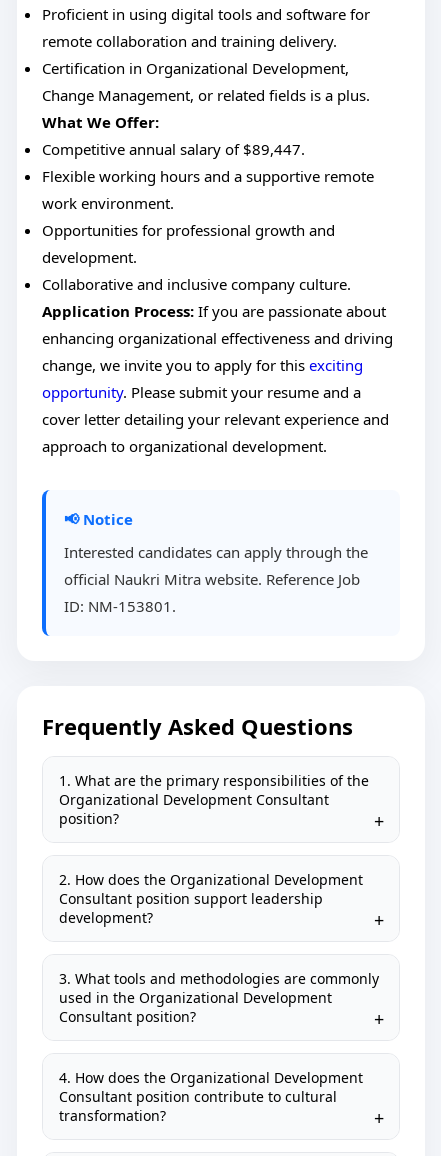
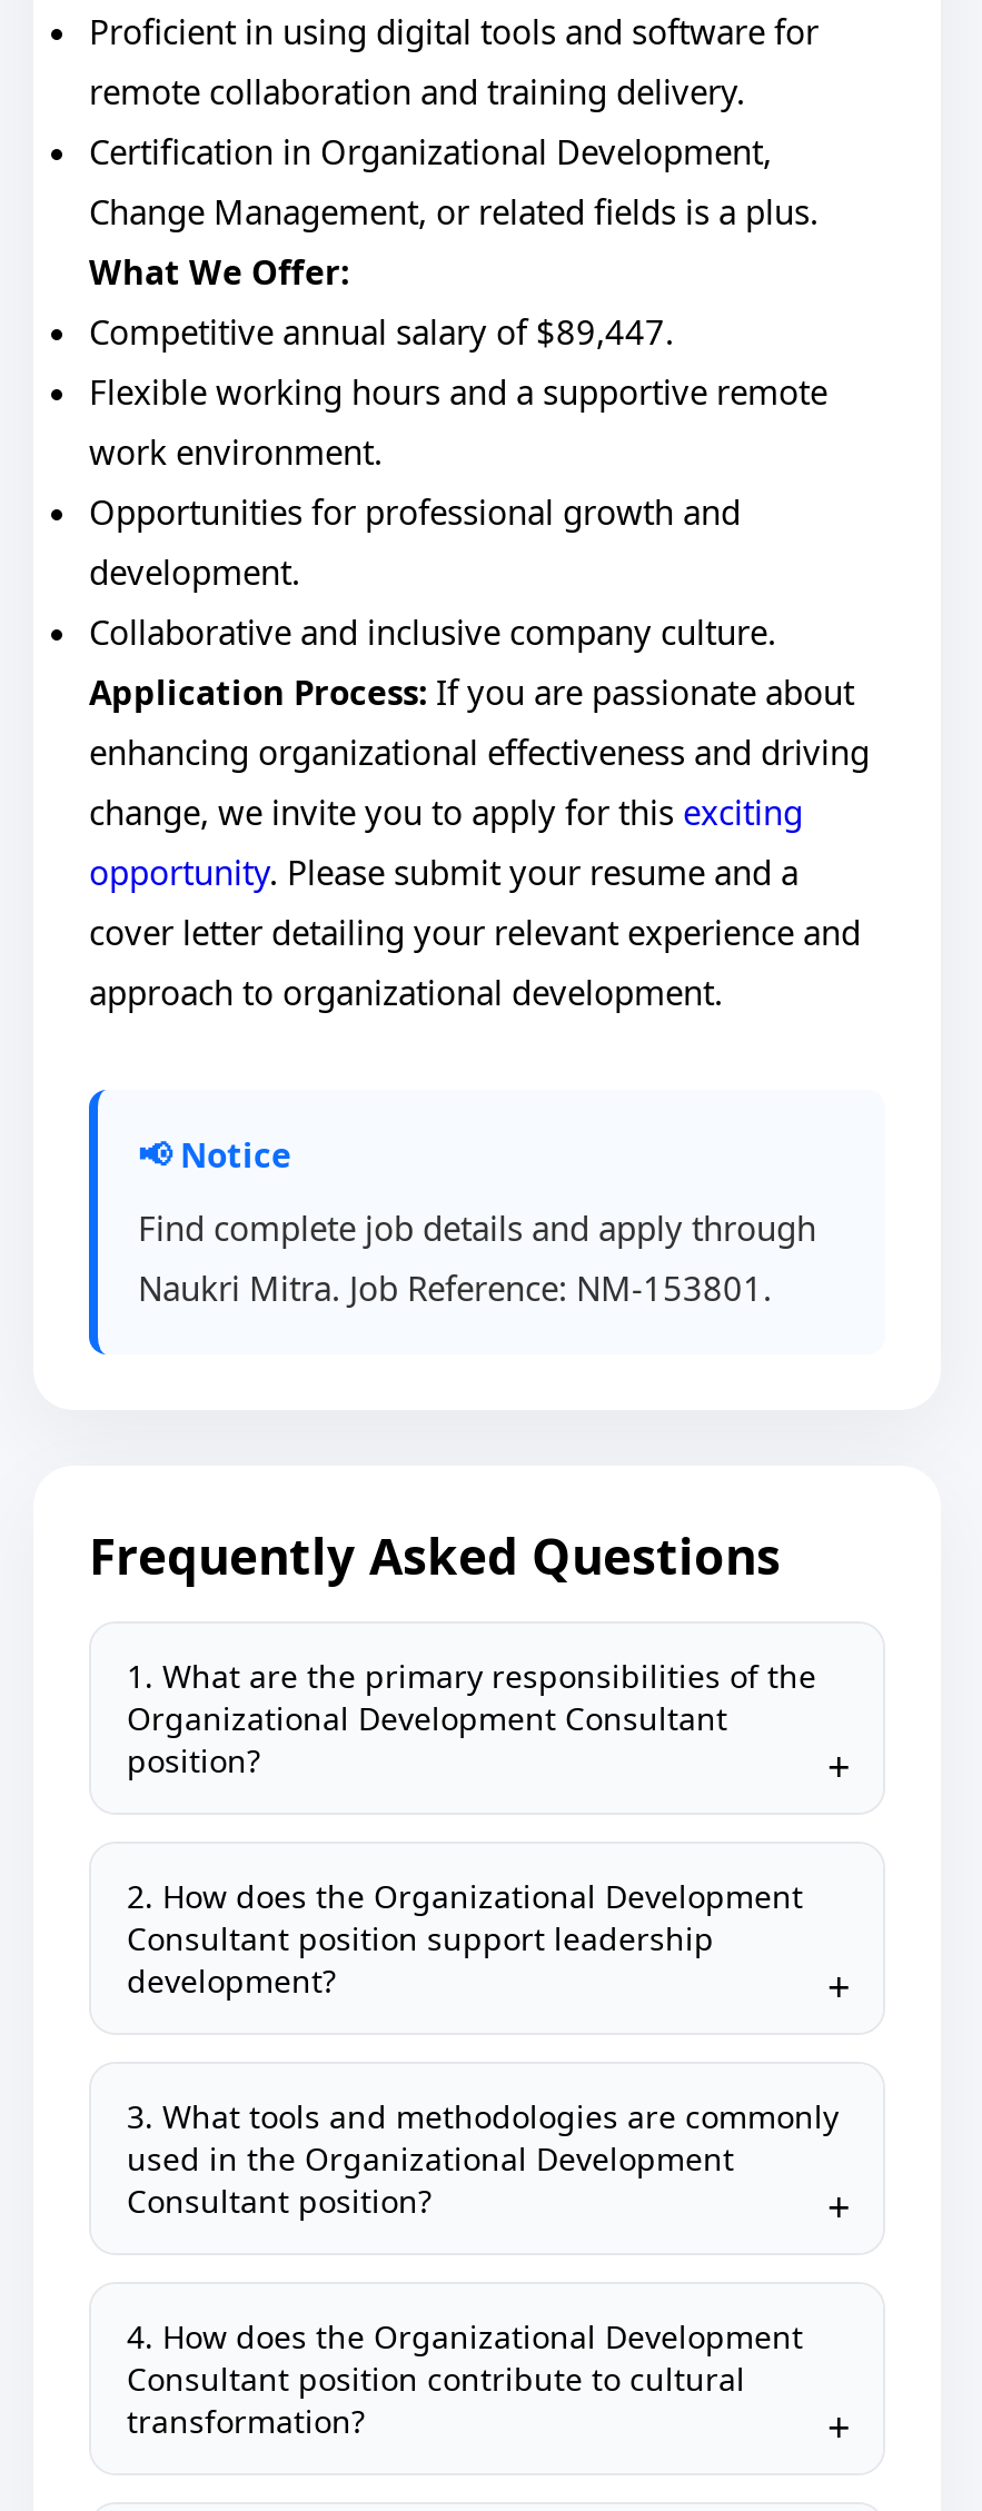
- Interested candidates can apply through the
- official Naukri Mitra website. Reference Job
- ID: NM-153801.
+ Find complete job details and apply through
+ Naukri Mitra. Job Reference: NM-153801.
